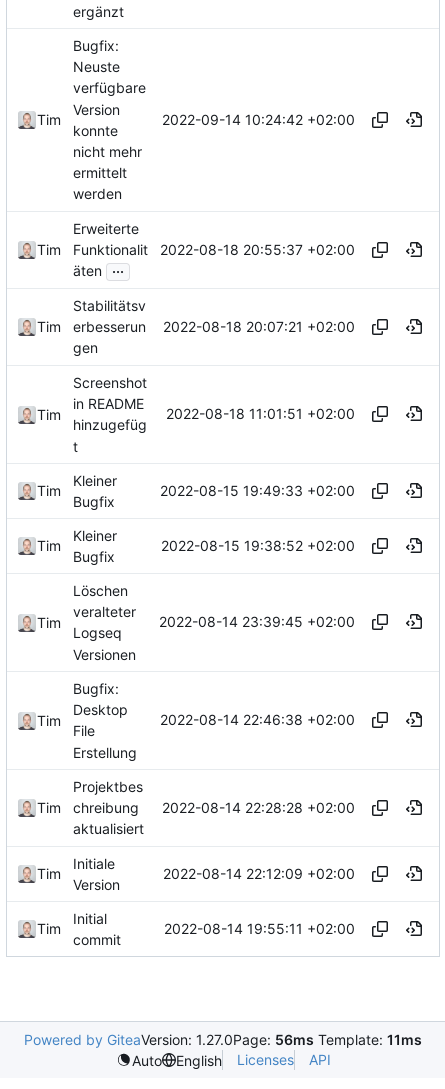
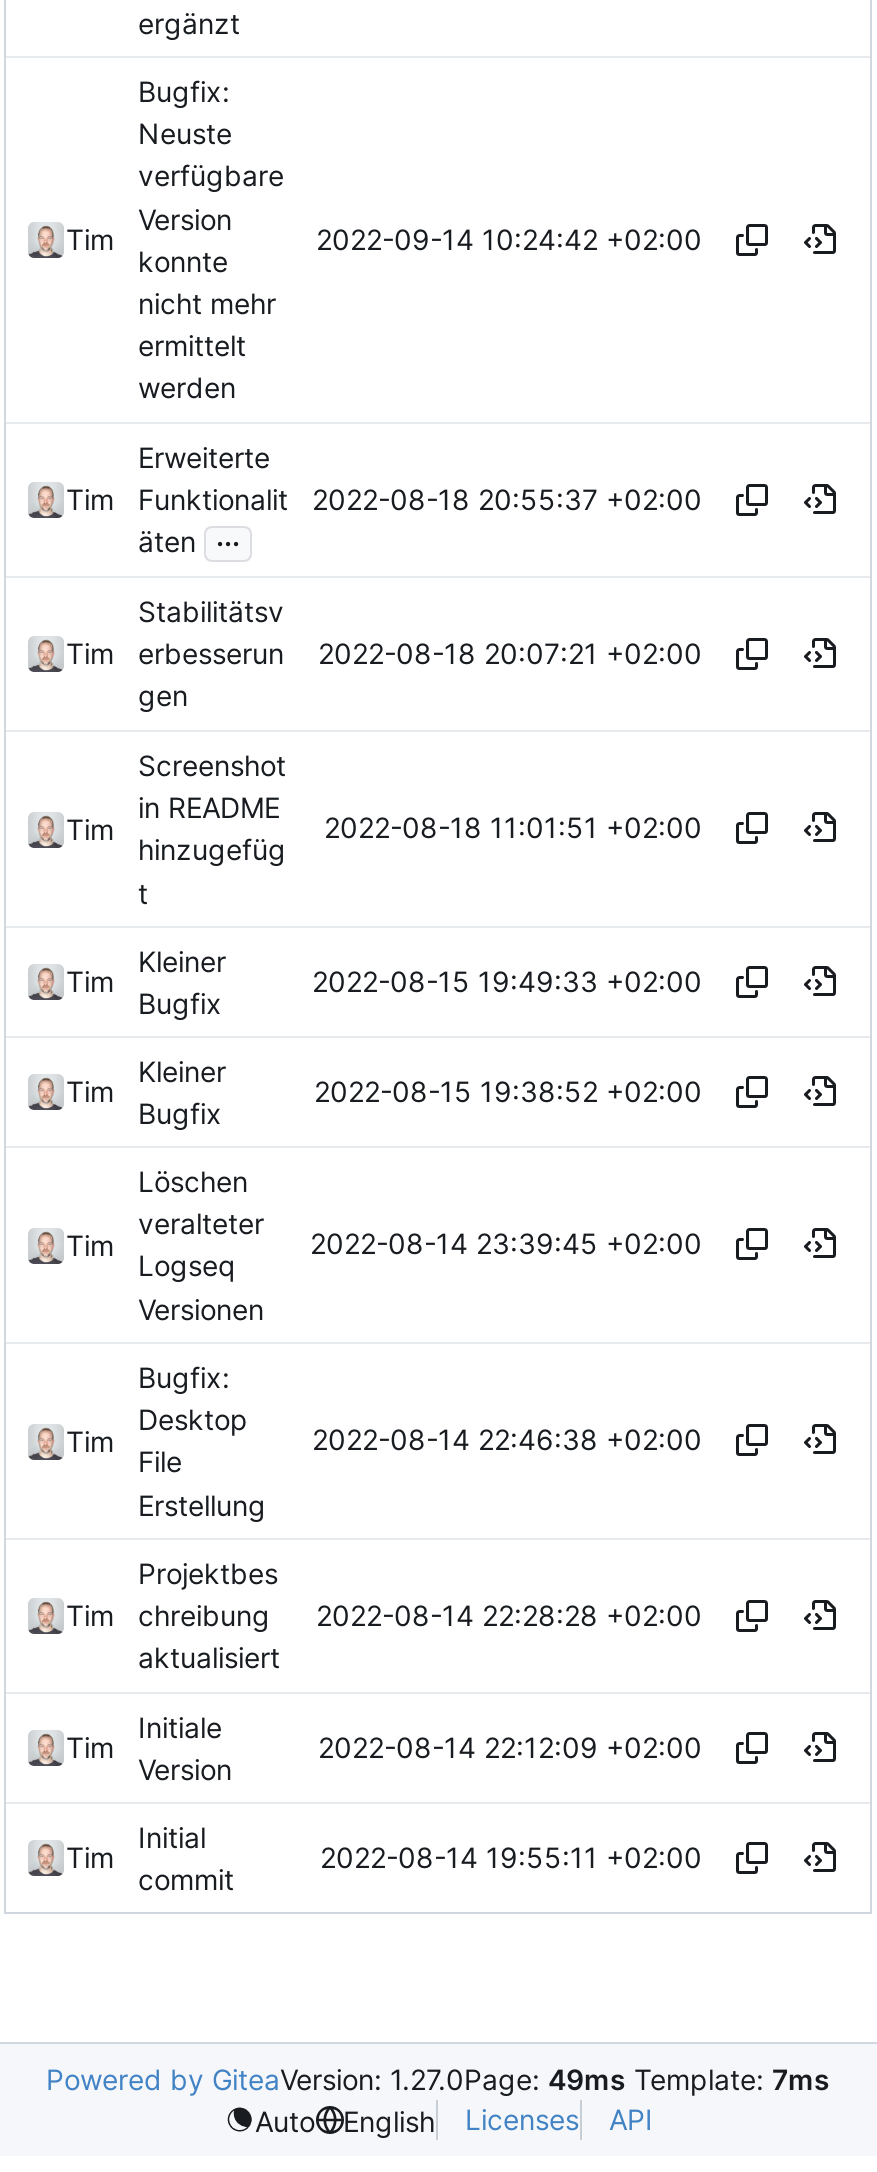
- Powered by GiteaVersion: 1.27.0Page: 56ms Template: 11ms
+ Powered by GiteaVersion: 1.27.0Page: 49ms Template: 7ms
